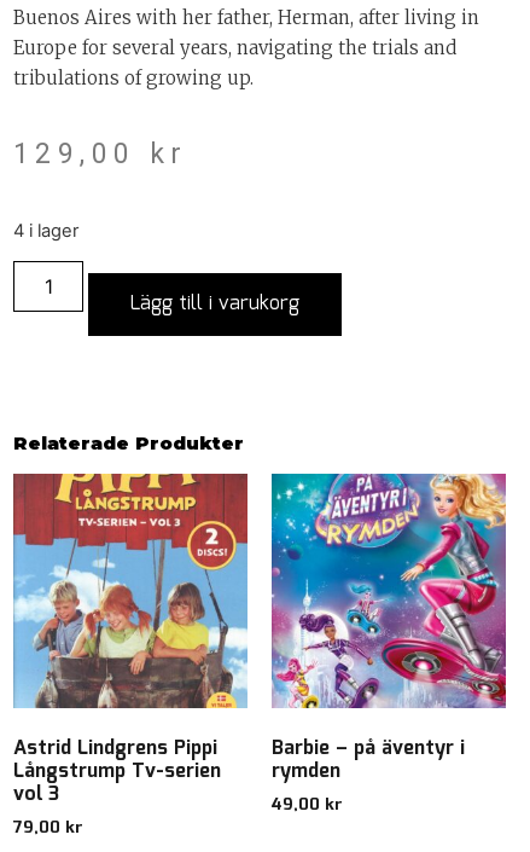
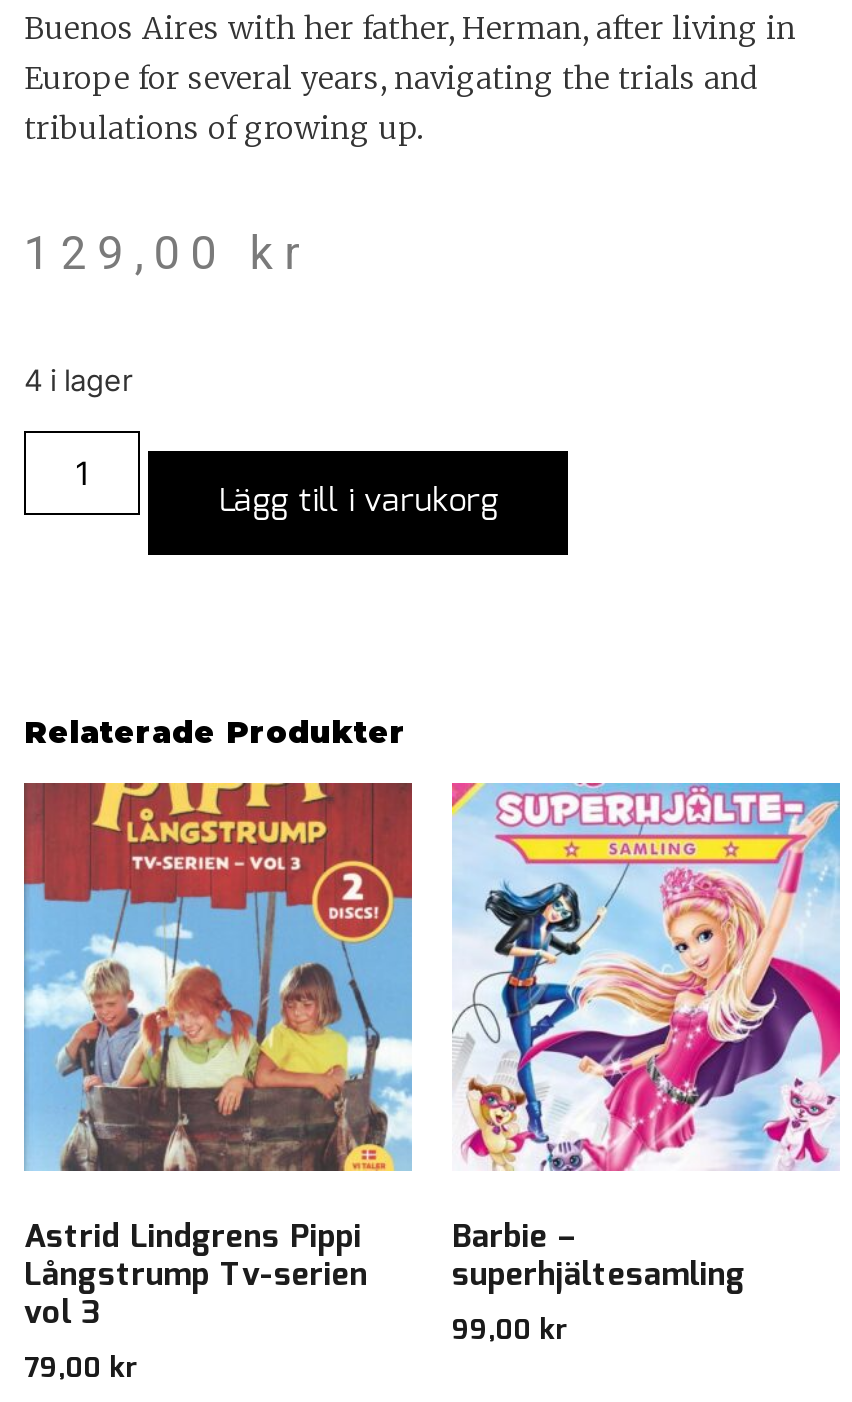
- [image]
- Barbie – på äventyr i
- rymden
- 49,00 kr
+ [image]
+ Barbie –
+ superhjältesamling
+ 99,00 kr
